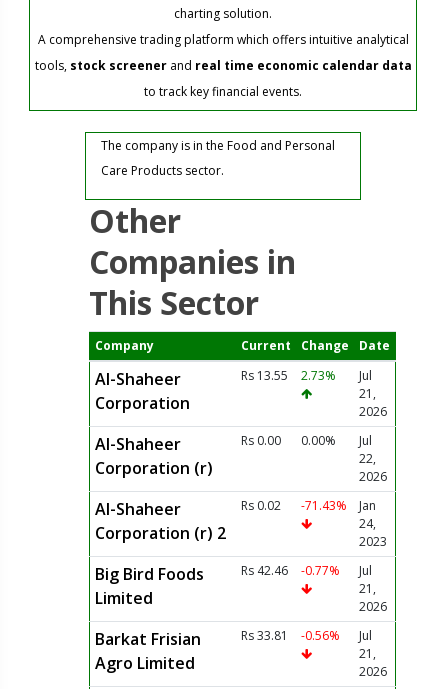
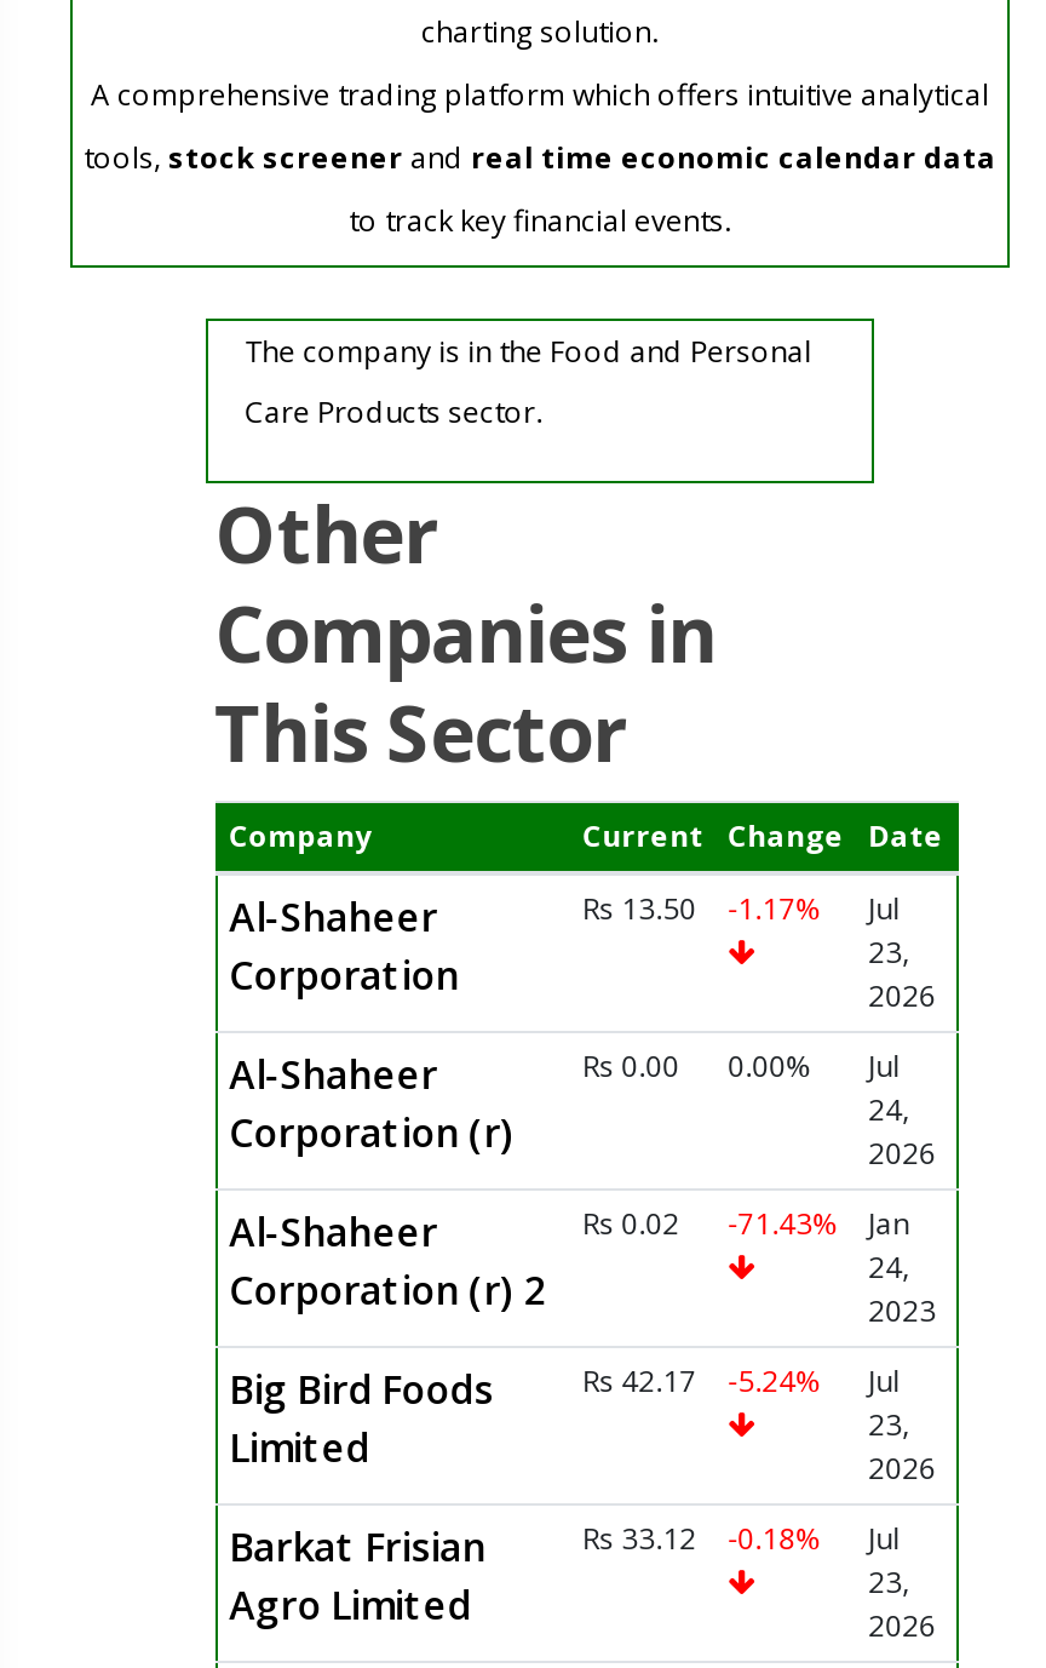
- Rs 13.55
+ Rs 13.50

- 2.73%
+ -1.17%

- 21,
+ 23,

- 22,
+ 24,

- Rs 42.46
+ Rs 42.17

- -0.77%
+ -5.24%

- 21,
+ 23,

- Rs 33.81
+ Rs 33.12

- -0.56%
+ -0.18%

- 21,
+ 23,
